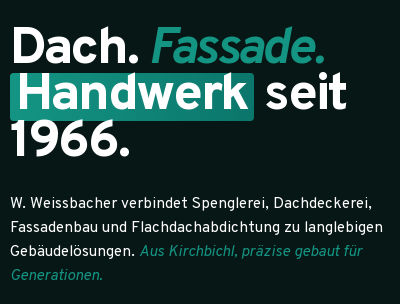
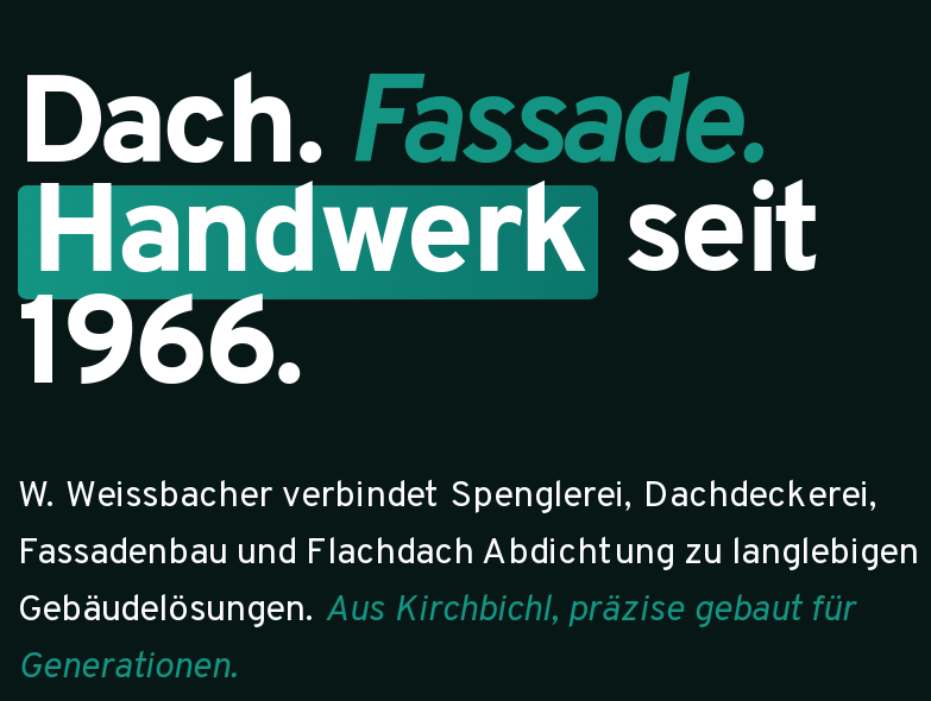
- Fassadenbau und Flachdachabdichtung zu langlebigen
+ Fassadenbau und Flachdach Abdichtung zu langlebigen
